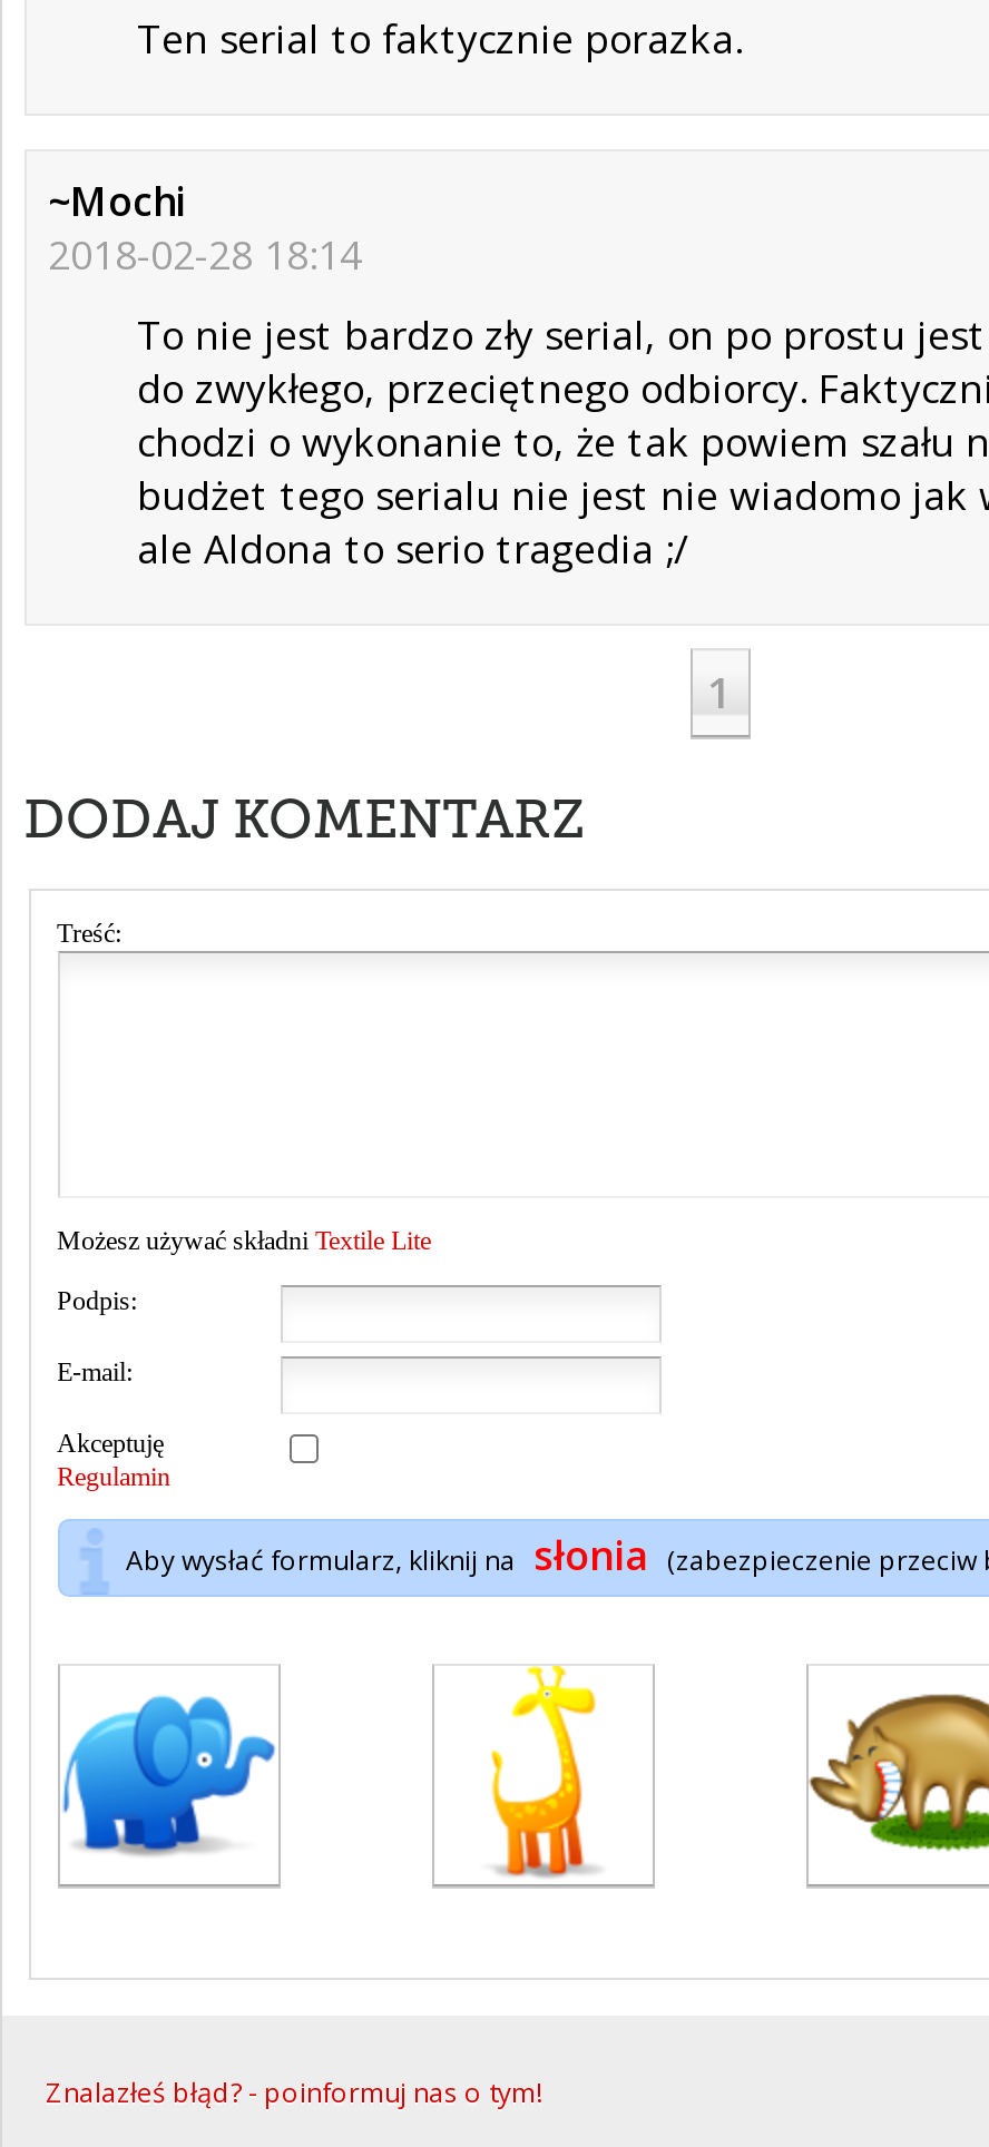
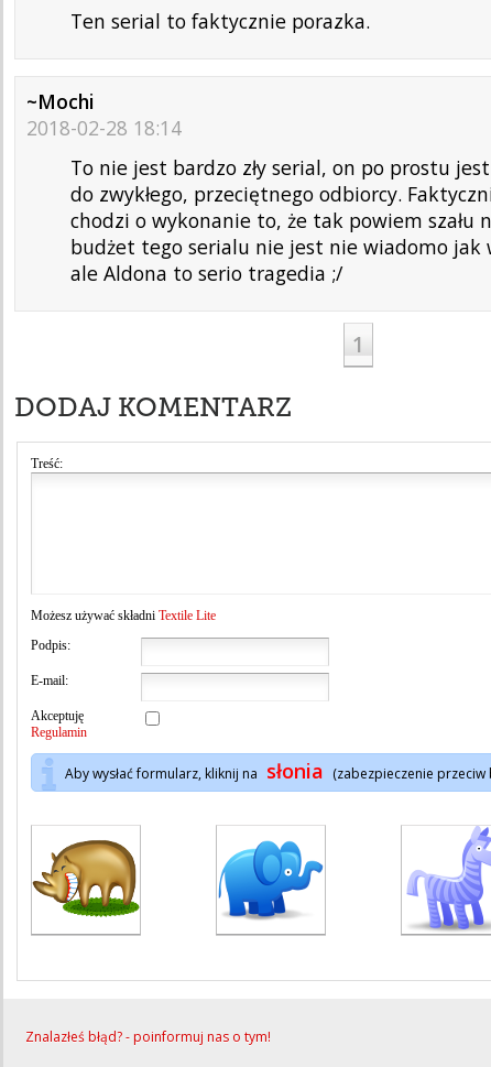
- [image]
+ [image]

- [image]
+ [image]

- [image]
+ [image]
